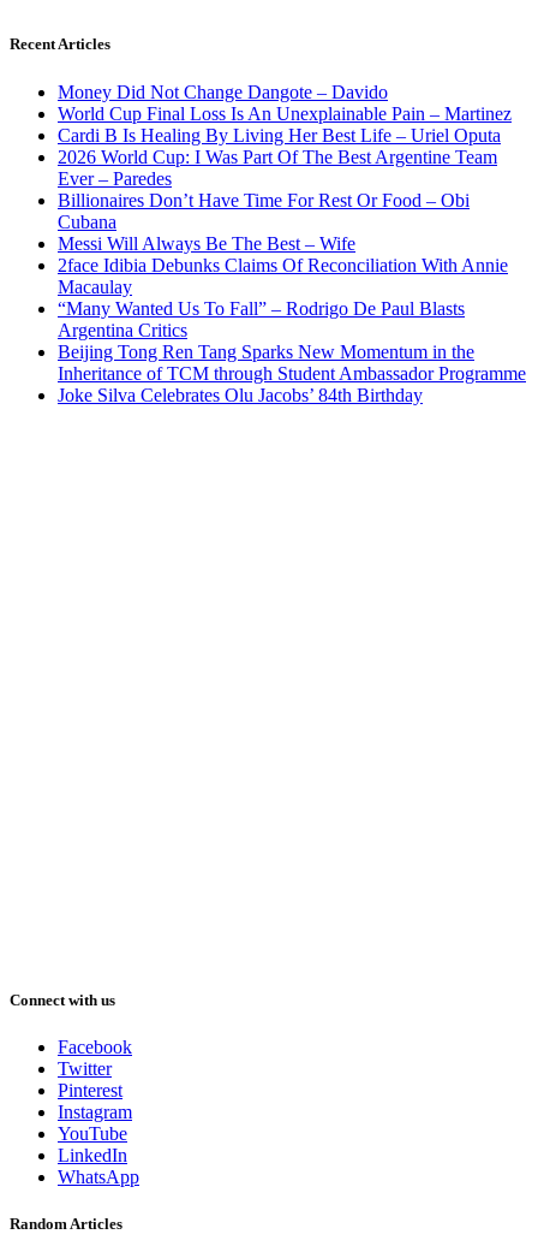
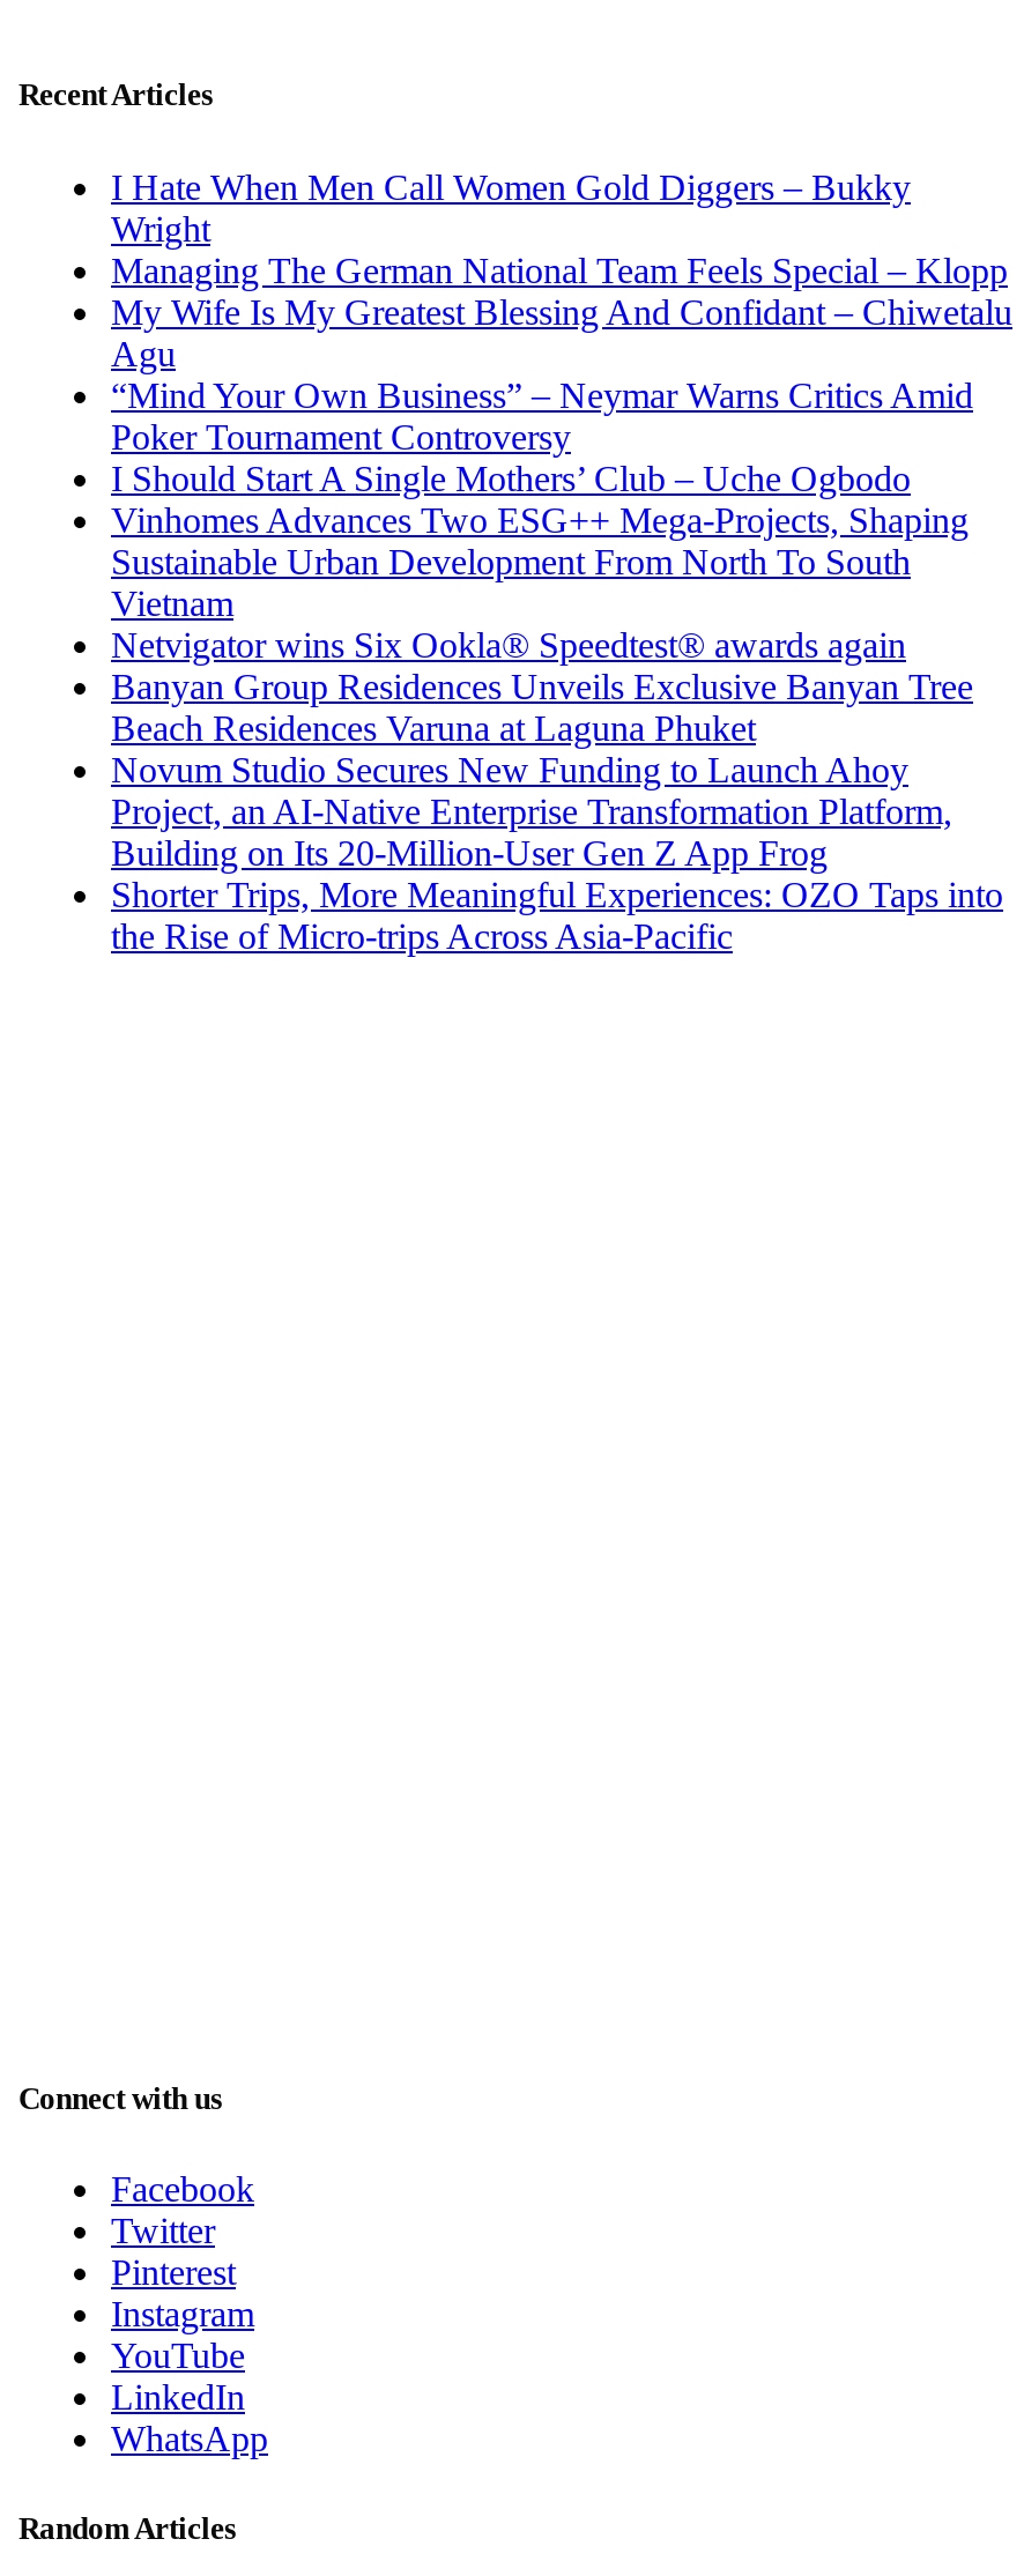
- Money Did Not Change Dangote – Davido
- World Cup Final Loss Is An Unexplainable Pain – Martinez
- Cardi B Is Healing By Living Her Best Life – Uriel Oputa
- 2026 World Cup: I Was Part Of The Best Argentine Team
- Ever – Paredes
- Billionaires Don’t Have Time For Rest Or Food – Obi
- Cubana
- Messi Will Always Be The Best – Wife
- 2face Idibia Debunks Claims Of Reconciliation With Annie
- Macaulay
- “Many Wanted Us To Fall” – Rodrigo De Paul Blasts
- Argentina Critics
- Beijing Tong Ren Tang Sparks New Momentum in the
- Inheritance of TCM through Student Ambassador Programme
- Joke Silva Celebrates Olu Jacobs’ 84th Birthday
+ I Hate When Men Call Women Gold Diggers – Bukky
+ Wright
+ Managing The German National Team Feels Special – Klopp
+ My Wife Is My Greatest Blessing And Confidant – Chiwetalu
+ Agu
+ “Mind Your Own Business” – Neymar Warns Critics Amid
+ Poker Tournament Controversy
+ I Should Start A Single Mothers’ Club – Uche Ogbodo
+ Vinhomes Advances Two ESG++ Mega-Projects, Shaping
+ Sustainable Urban Development From North To South
+ Vietnam
+ Netvigator wins Six Ookla® Speedtest® awards again
+ Banyan Group Residences Unveils Exclusive Banyan Tree
+ Beach Residences Varuna at Laguna Phuket
+ Novum Studio Secures New Funding to Launch Ahoy
+ Project, an AI-Native Enterprise Transformation Platform,
+ Building on Its 20-Million-User Gen Z App Frog
+ Shorter Trips, More Meaningful Experiences: OZO Taps into
+ the Rise of Micro-trips Across Asia-Pacific
